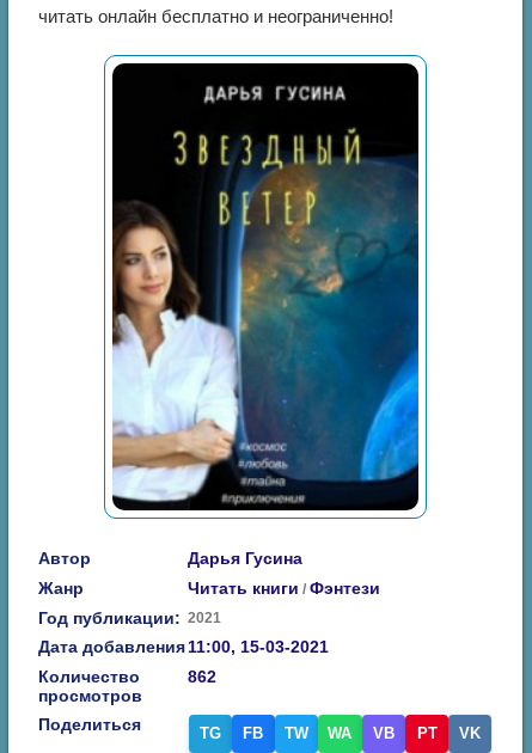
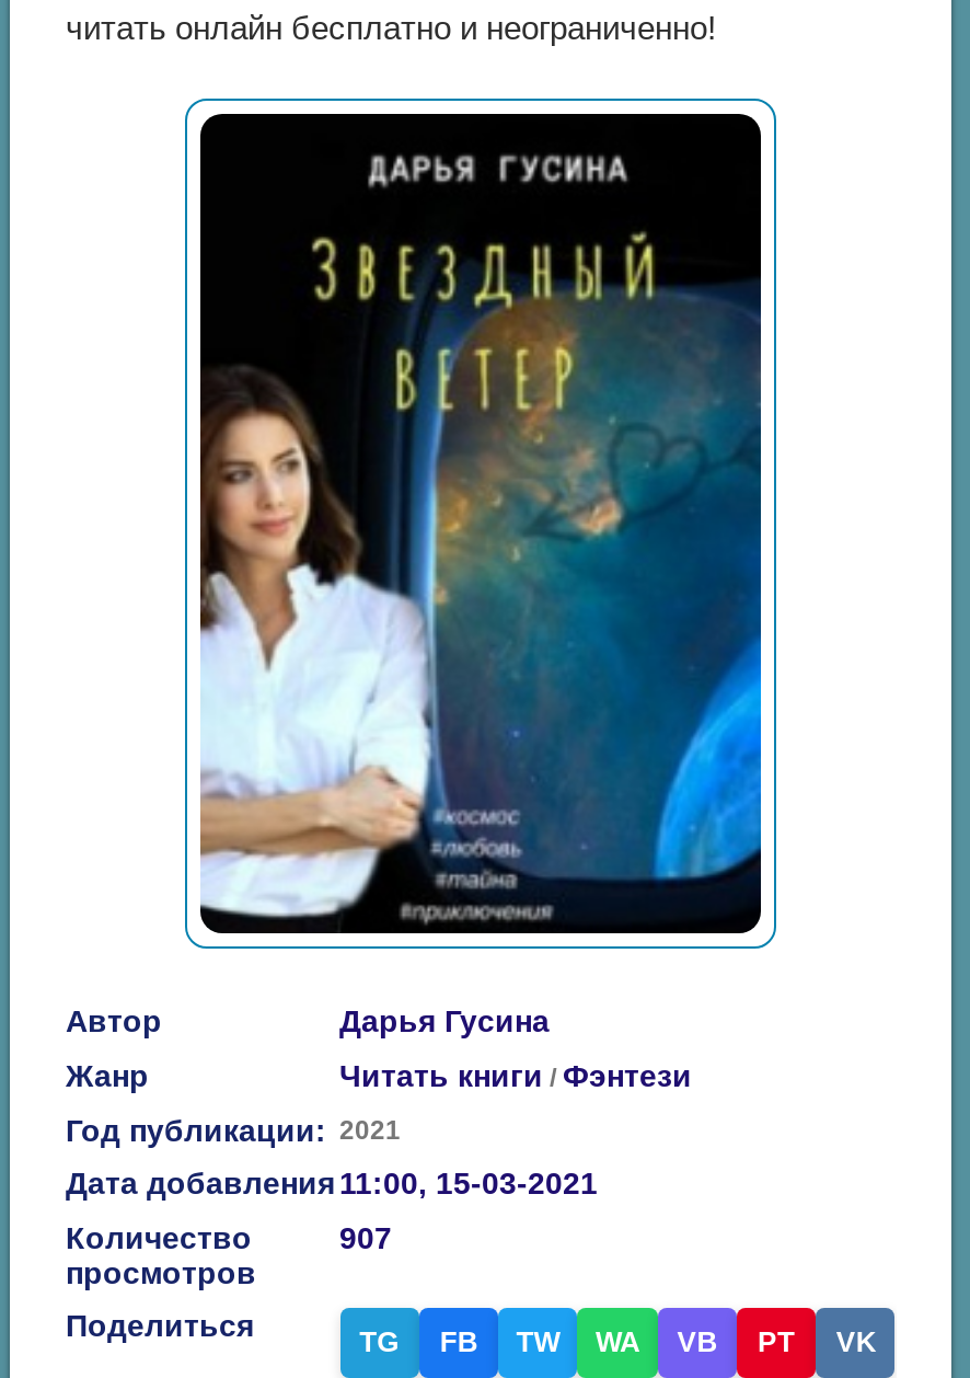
- 862
+ 907
